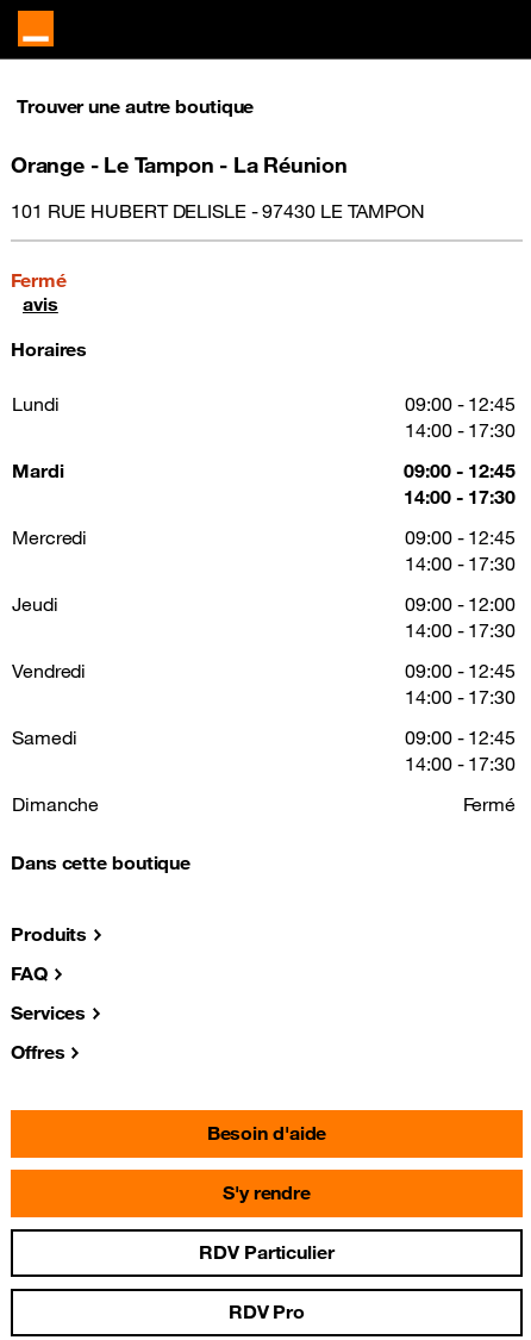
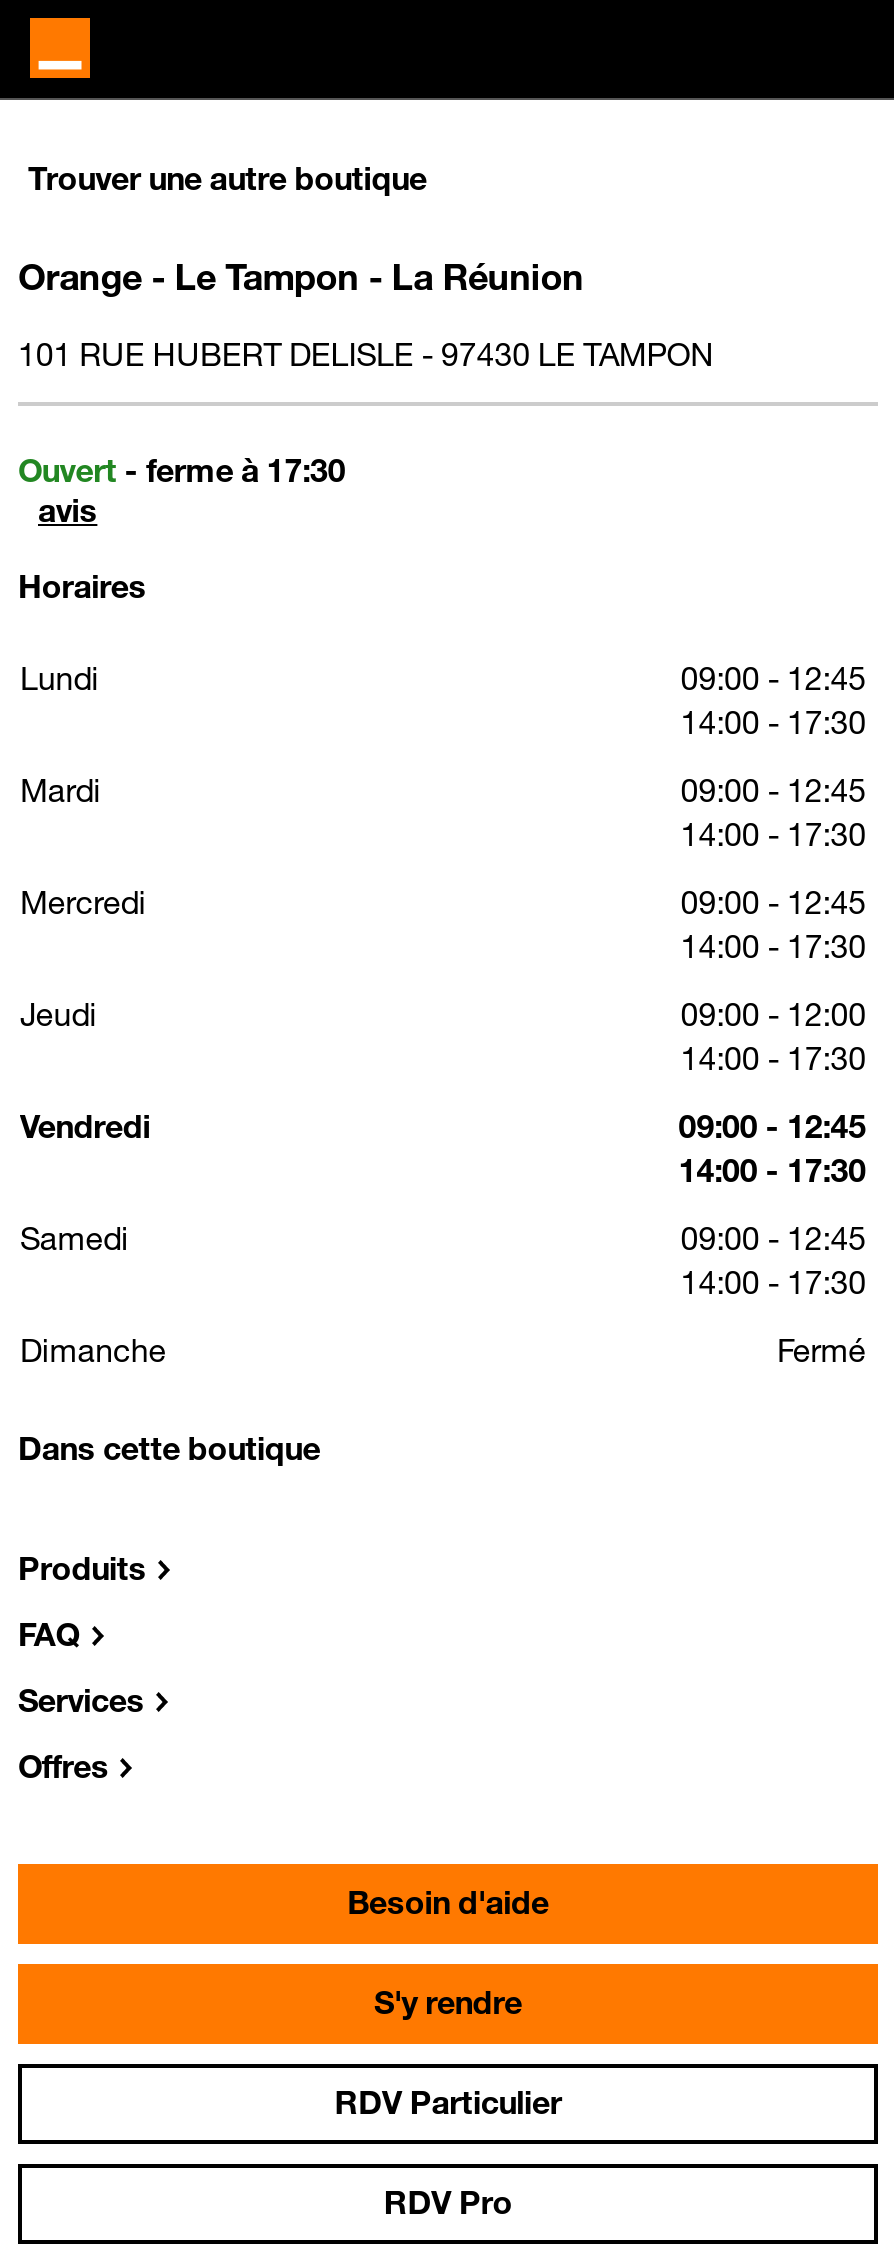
- Fermé
+ Ouvert - ferme à 17:30
